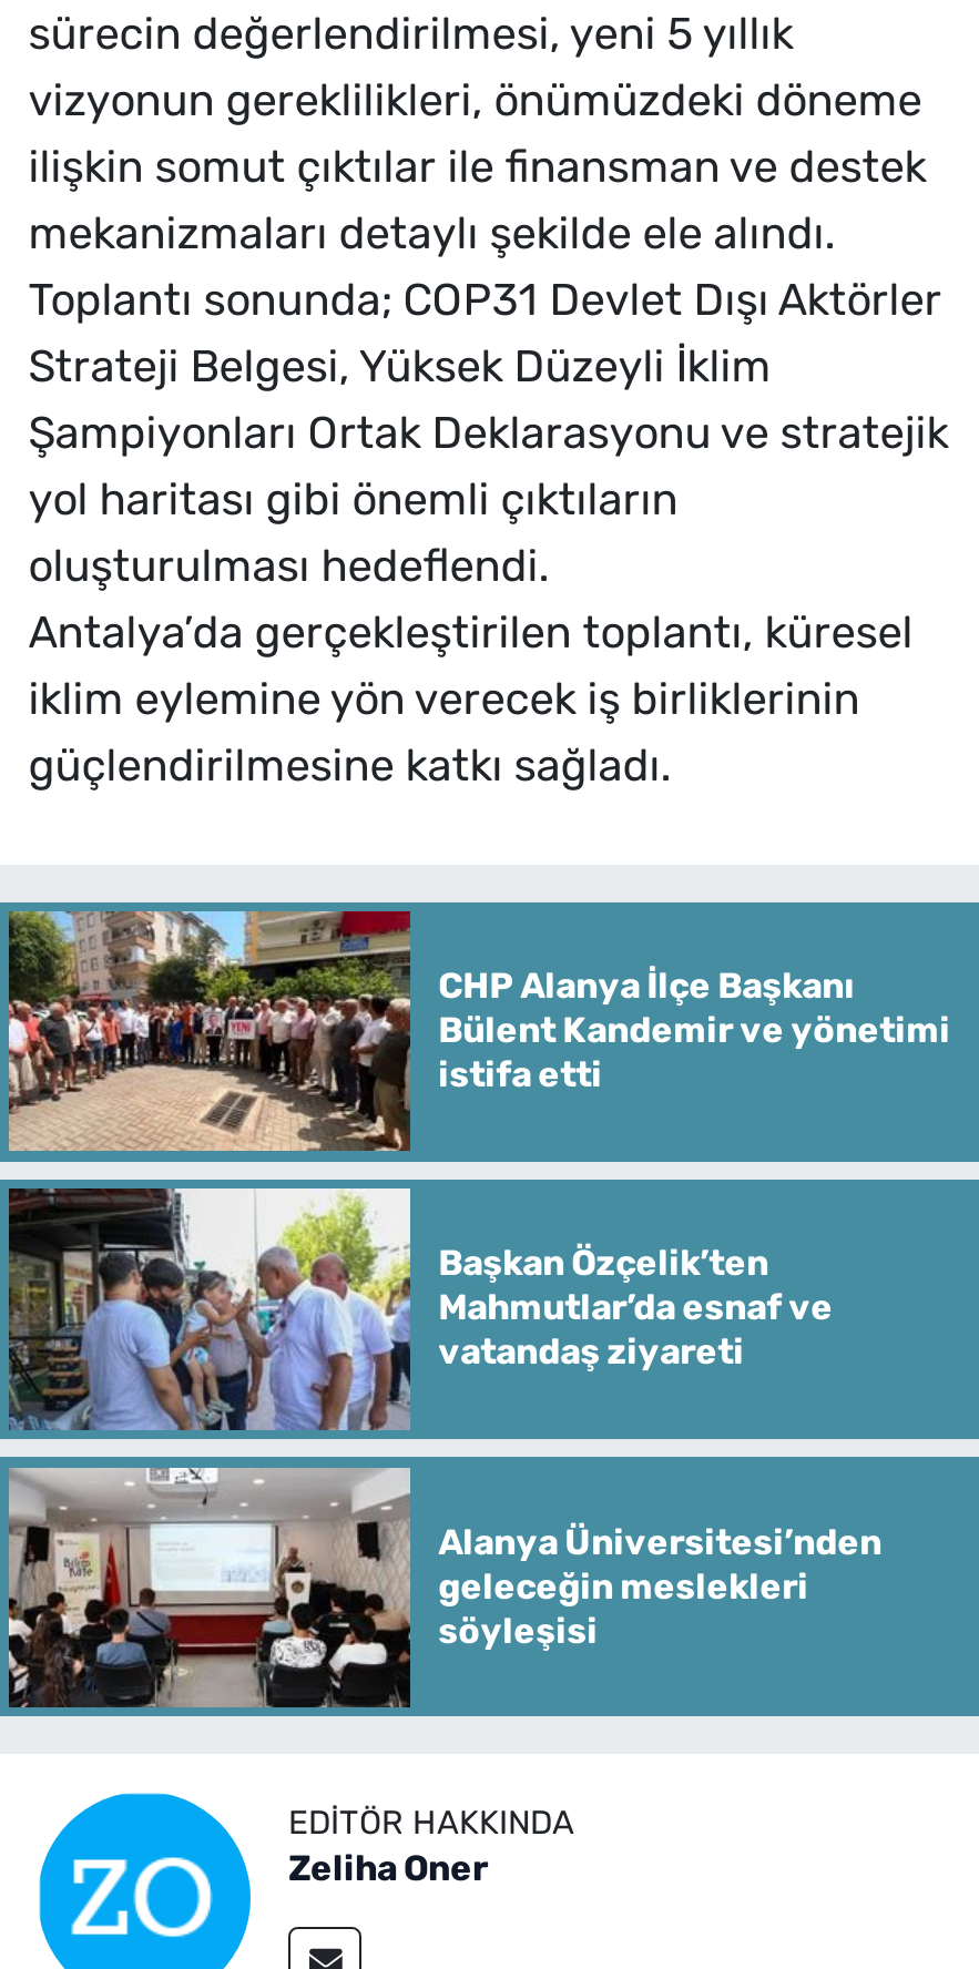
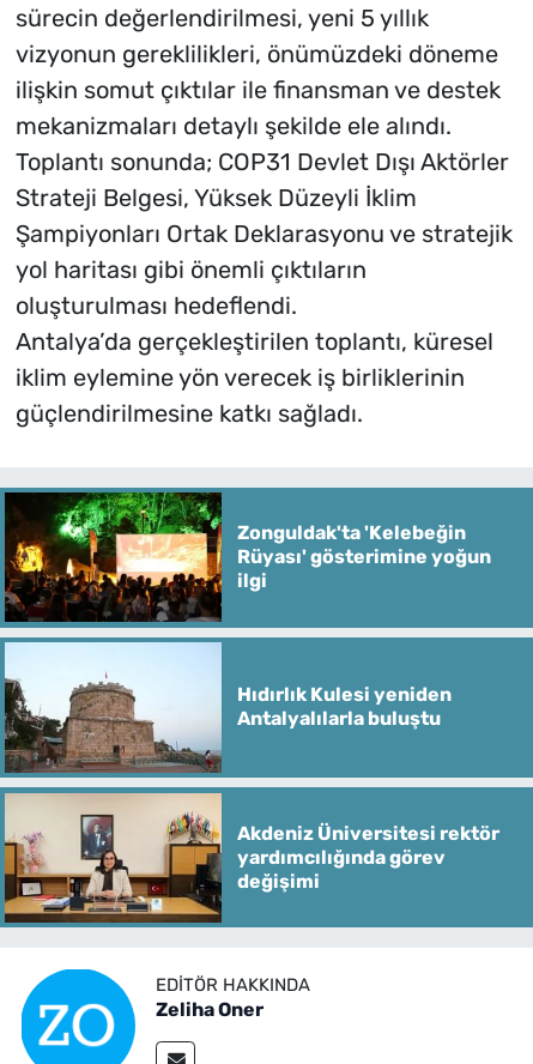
- [image]
- CHP Alanya İlçe Başkanı
- Bülent Kandemir ve yönetimi
- istifa etti
+ [image]
+ Zonguldak'ta 'Kelebeğin
+ Rüyası' gösterimine yoğun
+ ilgi

- [image]
- Başkan Özçelik’ten
- Mahmutlar’da esnaf ve
- vatandaş ziyareti
+ [image]
+ Hıdırlık Kulesi yeniden
+ Antalyalılarla buluştu

- [image]
- Alanya Üniversitesi’nden
- geleceğin meslekleri
- söyleşisi
+ [image]
+ Akdeniz Üniversitesi rektör
+ yardımcılığında görev
+ değişimi
